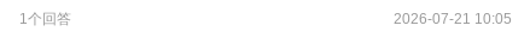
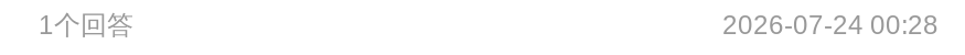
- 2026-07-21 10:05
+ 2026-07-24 00:28
